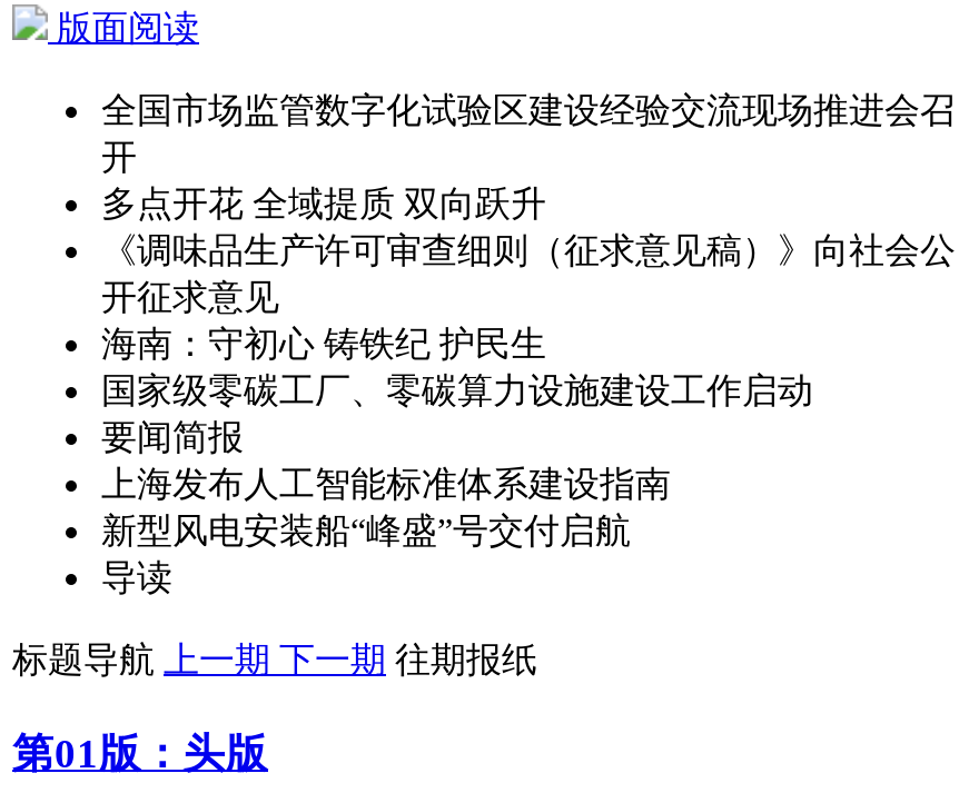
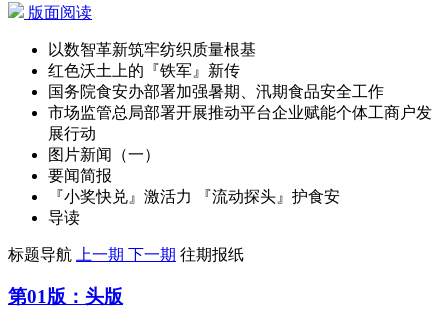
- 全国市场监管数字化试验区建设经验交流现场推进会召
- 开
- 多点开花 全域提质 双向跃升
- 《调味品生产许可审查细则（征求意见稿）》向社会公
- 开征求意见
- 海南：守初心 铸铁纪 护民生
- 国家级零碳工厂、零碳算力设施建设工作启动
+ 以数智革新筑牢纺织质量根基
+ 红色沃土上的『铁军』新传
+ 国务院食安办部署加强暑期、汛期食品安全工作
+ 市场监管总局部署开展推动平台企业赋能个体工商户发
+ 展行动
+ 图片新闻（一）

- 上海发布人工智能标准体系建设指南
- 新型风电安装船“峰盛”号交付启航
+ 『小奖快兑』激活力 『流动探头』护食安
